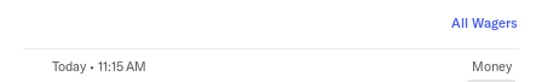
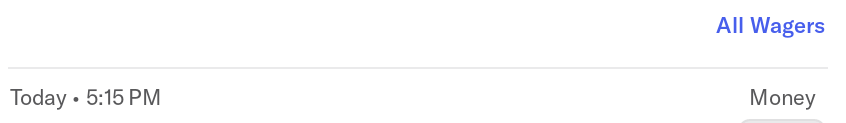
- Today • 11:15 AM
+ Today • 5:15 PM
